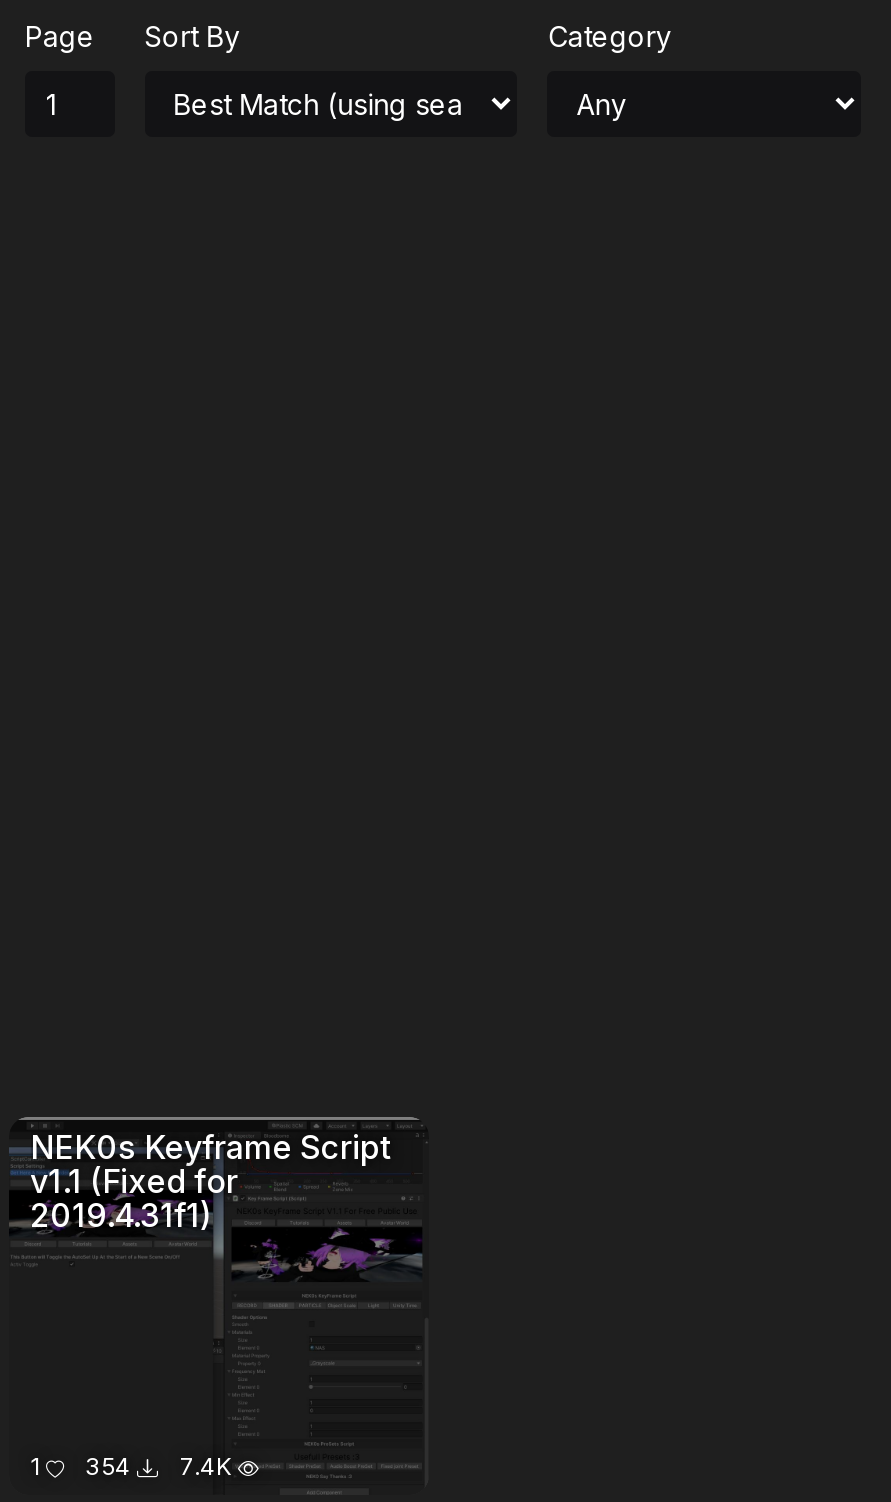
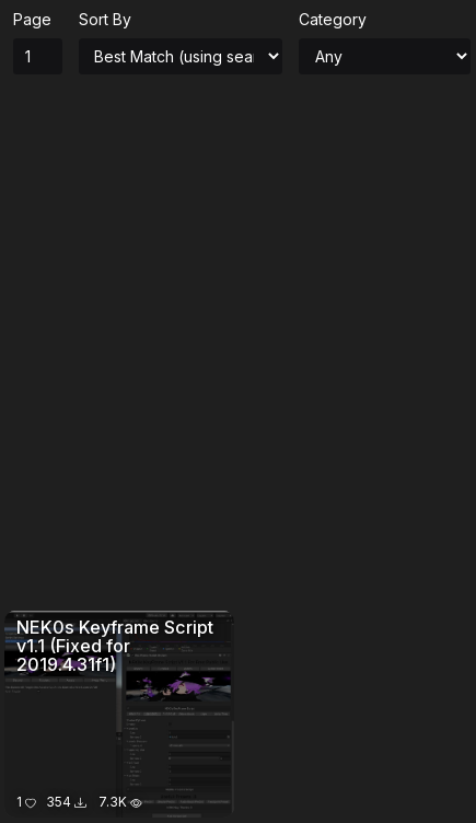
- 1 354 7.4K
+ 1 354 7.3K
